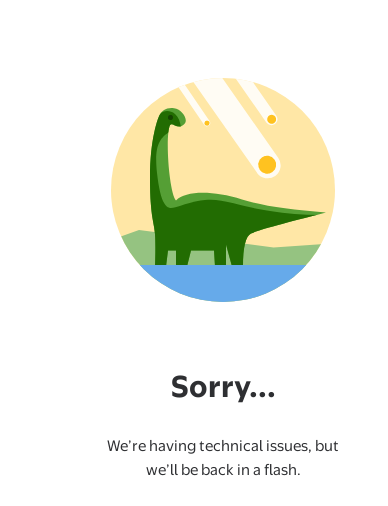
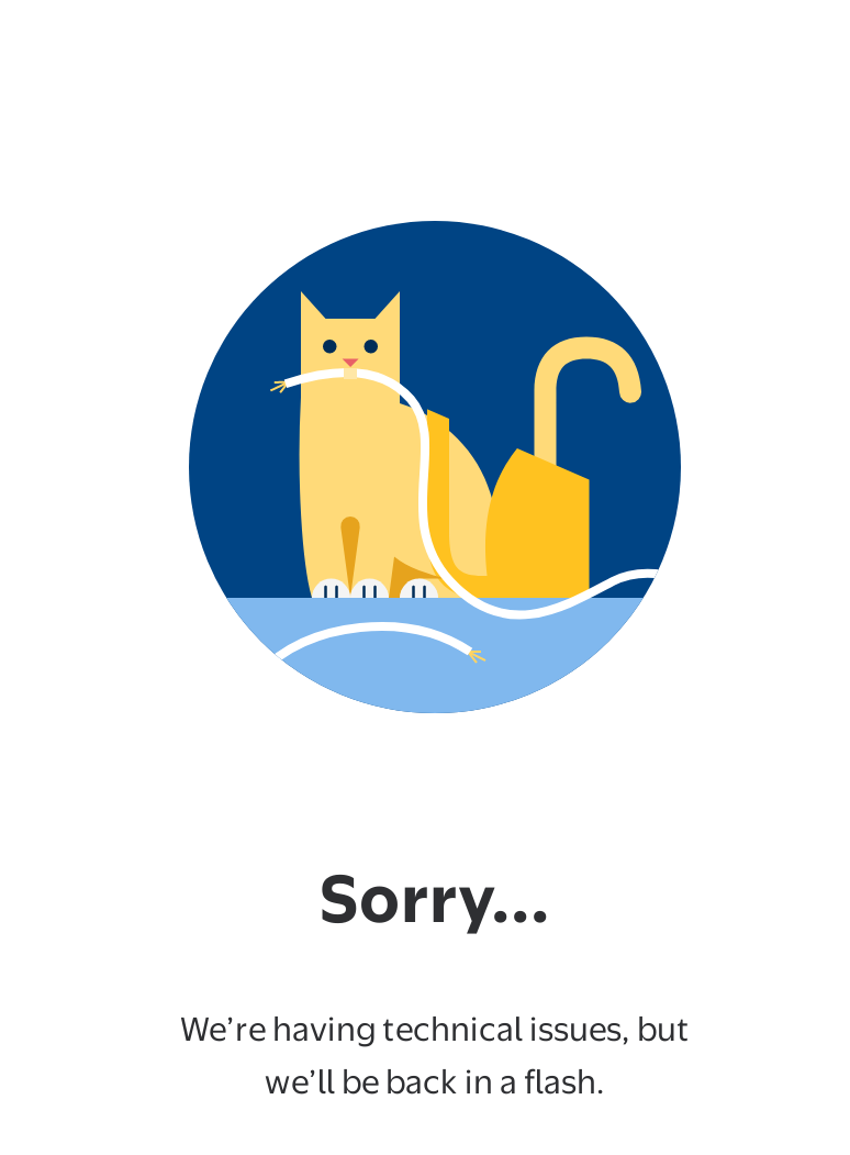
- [image]
+ [image]
